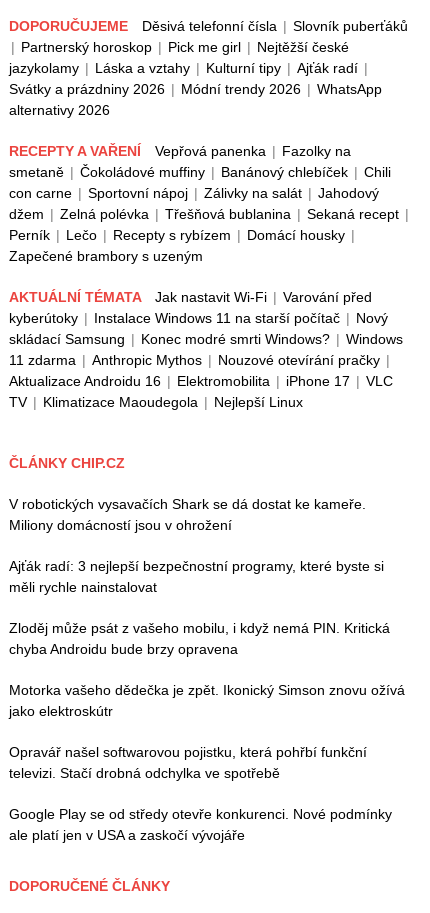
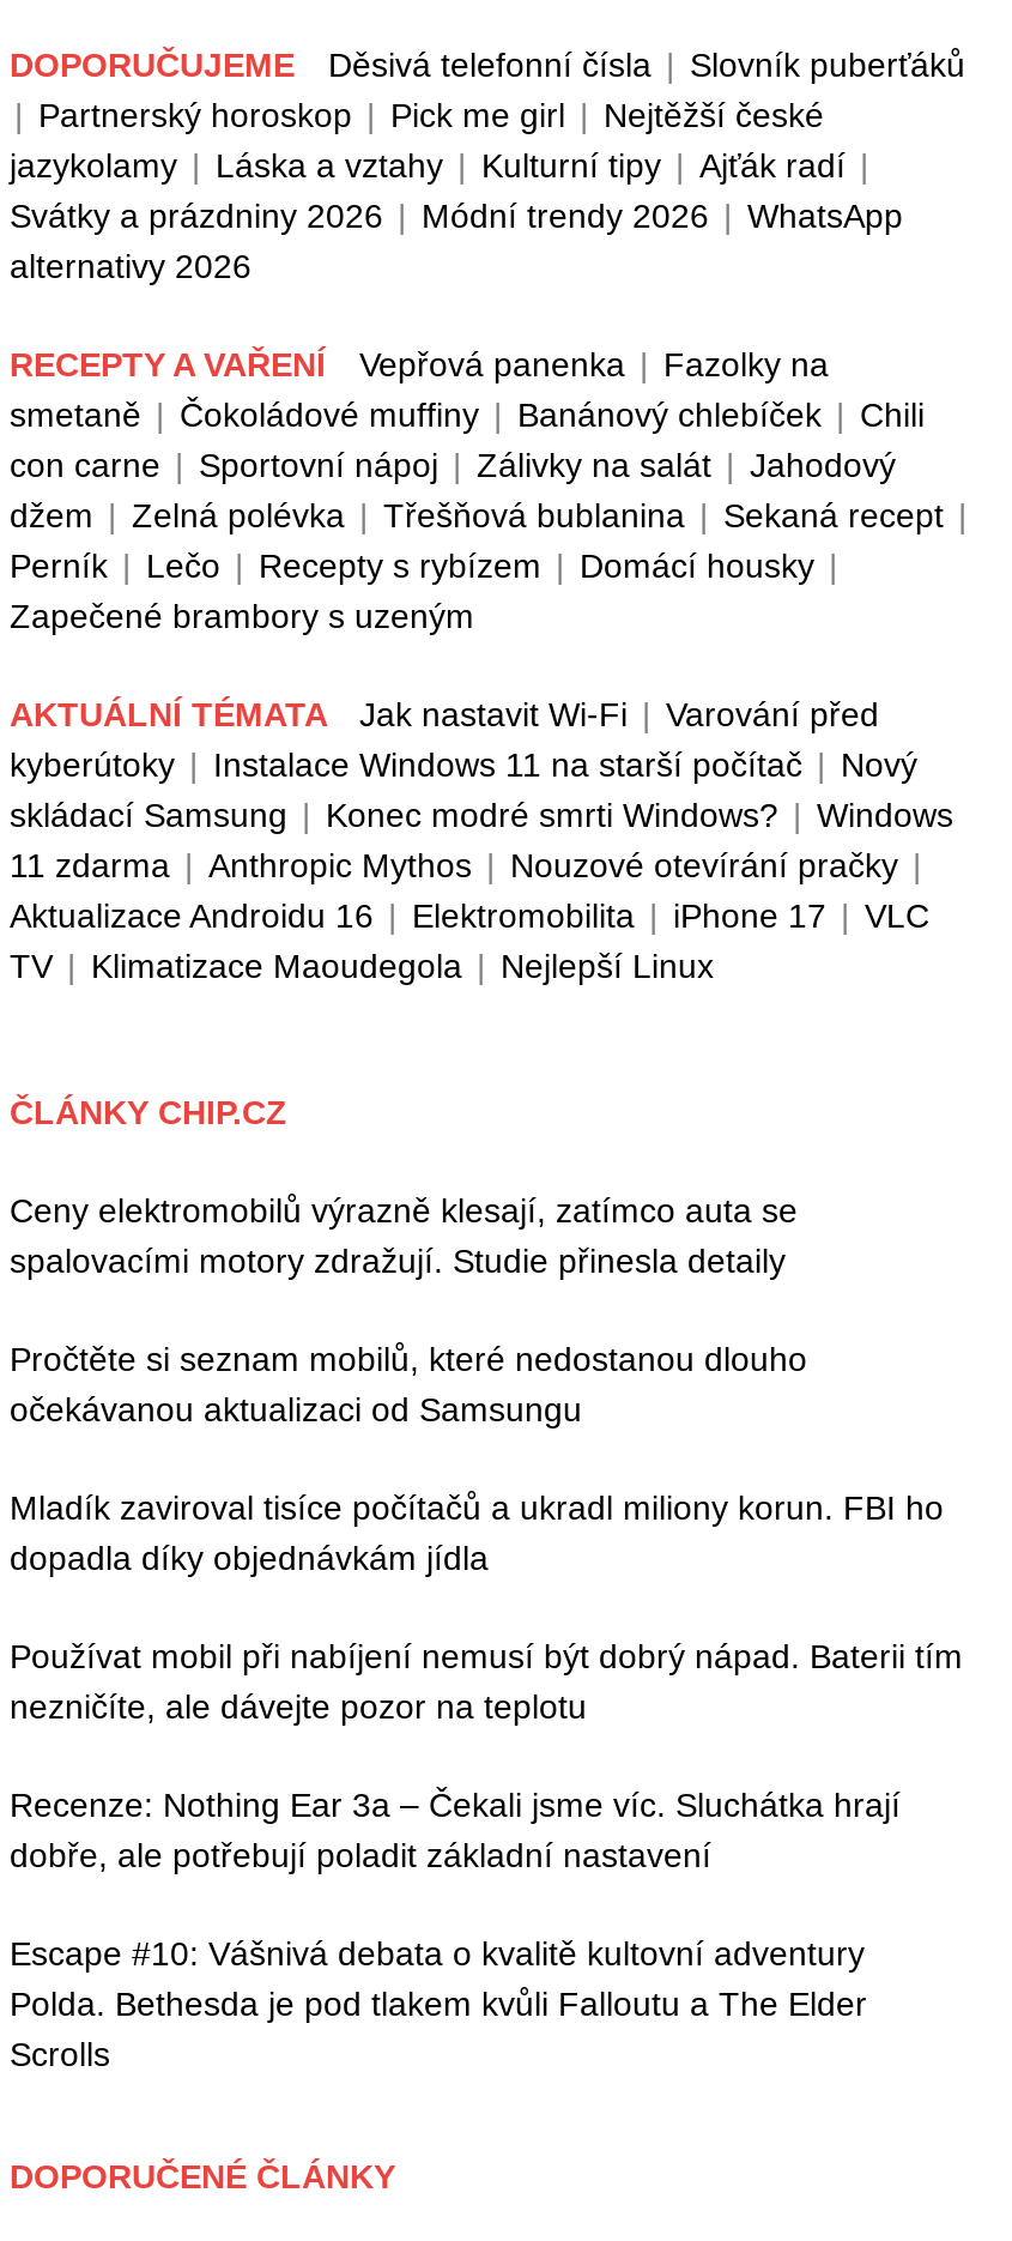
- V robotických vysavačích Shark se dá dostat ke kameře.
- Miliony domácností jsou v ohrožení
+ Ceny elektromobilů výrazně klesají, zatímco auta se
+ spalovacími motory zdražují. Studie přinesla detaily

- Ajťák radí: 3 nejlepší bezpečnostní programy, které byste si
- měli rychle nainstalovat
+ Pročtěte si seznam mobilů, které nedostanou dlouho
+ očekávanou aktualizaci od Samsungu

- Zloděj může psát z vašeho mobilu, i když nemá PIN. Kritická
- chyba Androidu bude brzy opravena
+ Mladík zaviroval tisíce počítačů a ukradl miliony korun. FBI ho
+ dopadla díky objednávkám jídla

- Motorka vašeho dědečka je zpět. Ikonický Simson znovu ožívá
- jako elektroskútr
+ Používat mobil při nabíjení nemusí být dobrý nápad. Baterii tím
+ nezničíte, ale dávejte pozor na teplotu

- Opravář našel softwarovou pojistku, která pohřbí funkční
- televizi. Stačí drobná odchylka ve spotřebě
+ Recenze: Nothing Ear 3a – Čekali jsme víc. Sluchátka hrají
+ dobře, ale potřebují poladit základní nastavení

- Google Play se od středy otevře konkurenci. Nové podmínky
- ale platí jen v USA a zaskočí vývojáře
+ Escape #10: Vášnivá debata o kvalitě kultovní adventury
+ Polda. Bethesda je pod tlakem kvůli Falloutu a The Elder
+ Scrolls
